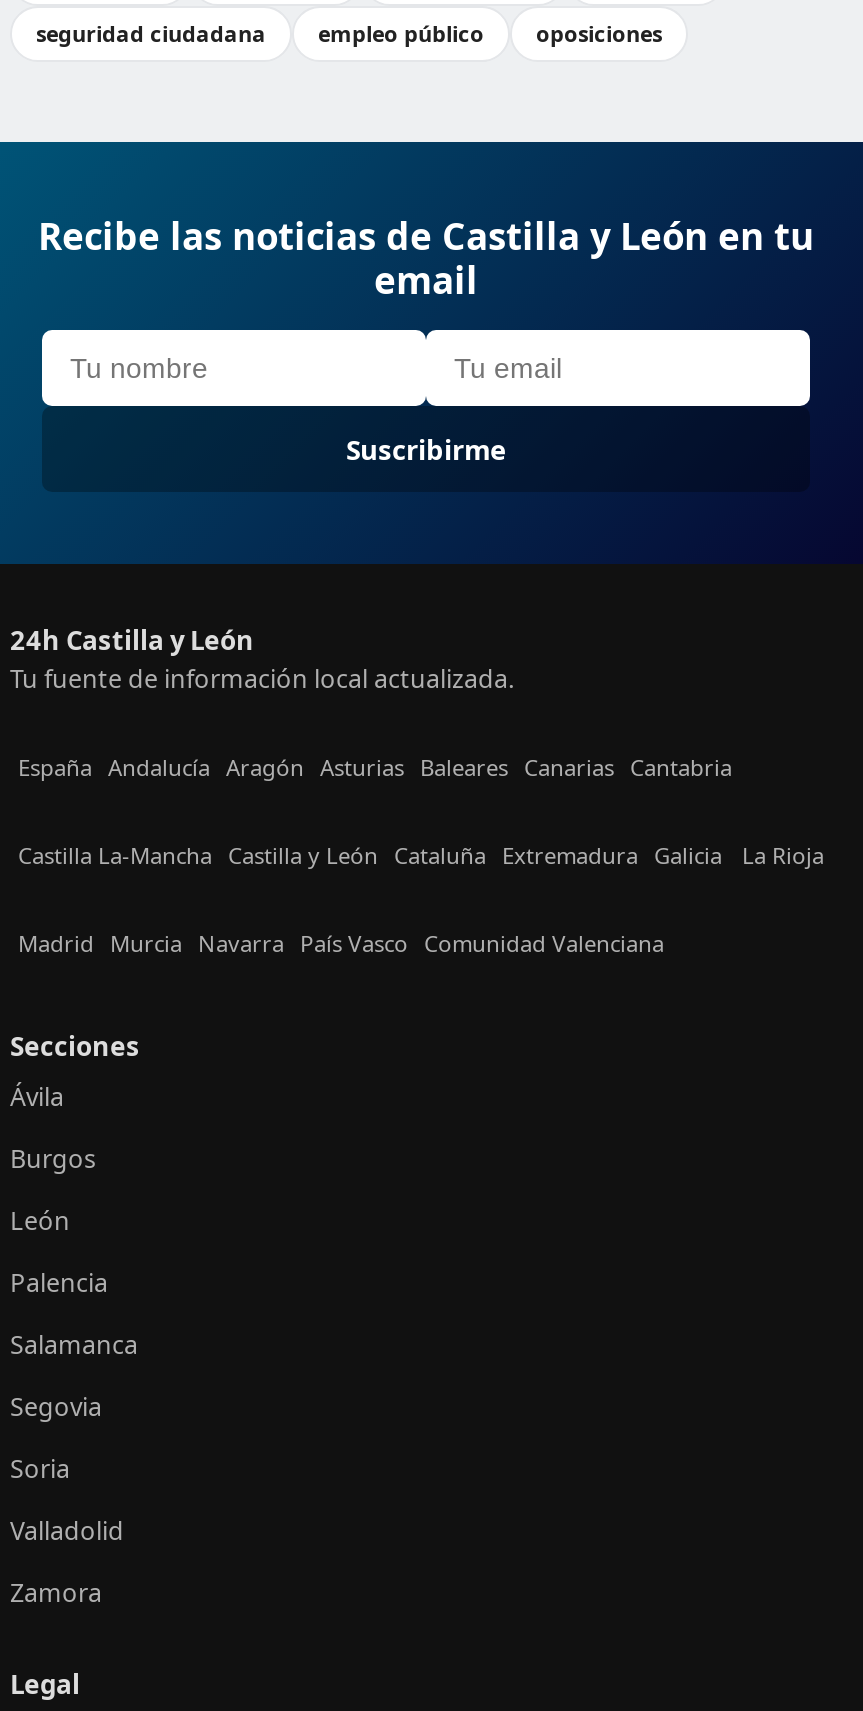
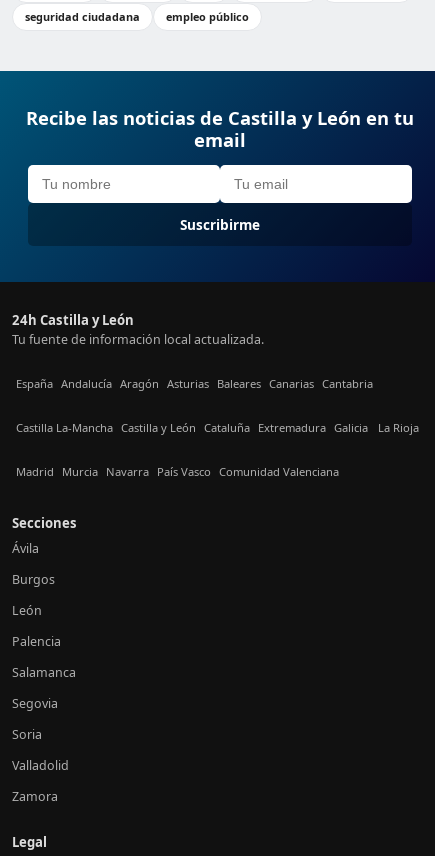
- oposiciones
